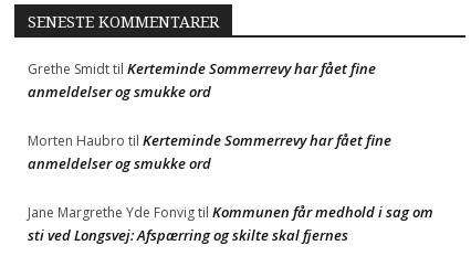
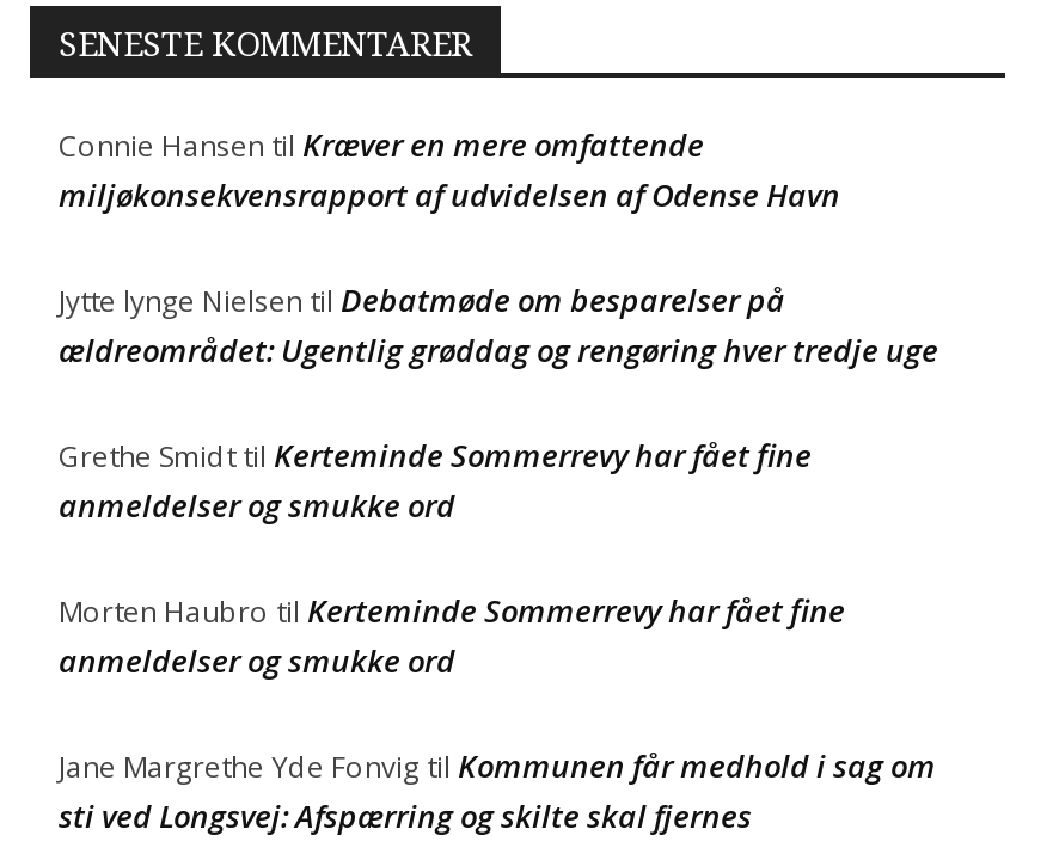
+ Connie Hansen til Kræver en mere omfattende
+ miljøkonsekvensrapport af udvidelsen af Odense Havn
+ Jytte lynge Nielsen til Debatmøde om besparelser på
+ ældreområdet: Ugentlig grøddag og rengøring hver tredje uge
